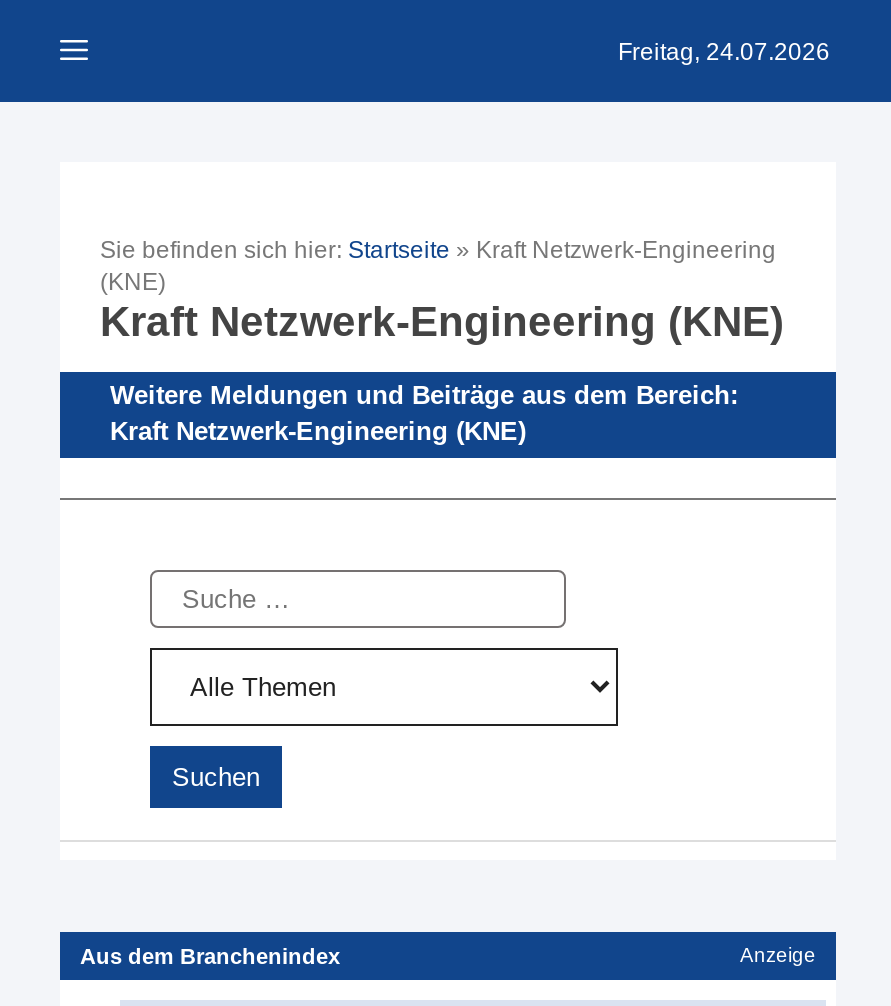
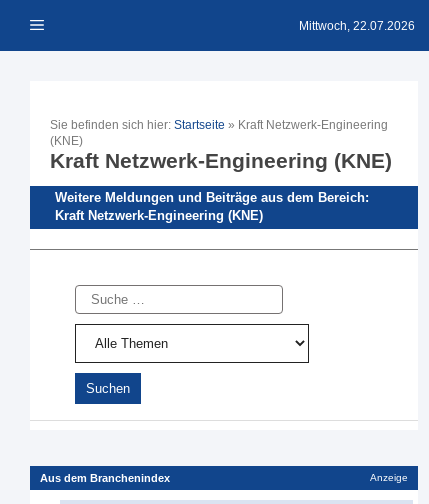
- Freitag, 24.07.2026
+ Mittwoch, 22.07.2026
